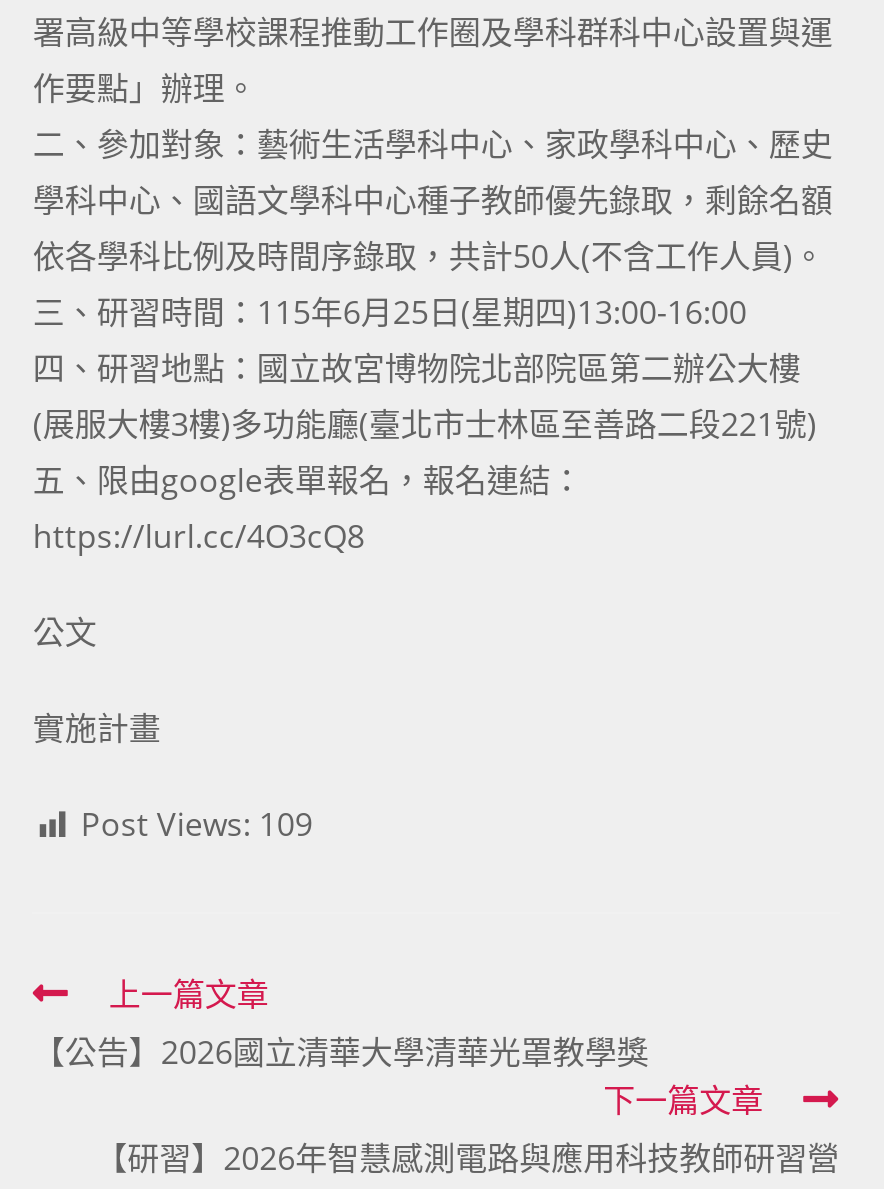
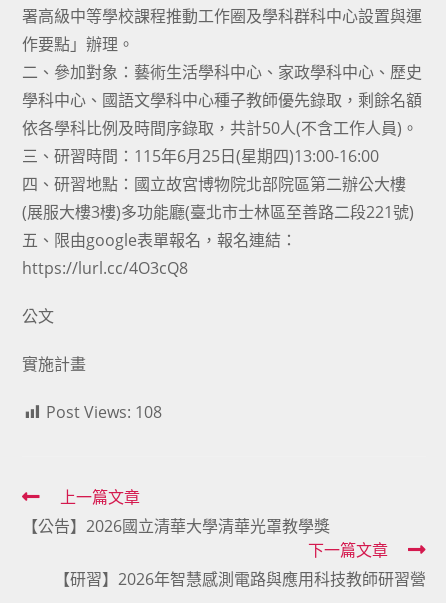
- Post Views: 109
+ Post Views: 108
